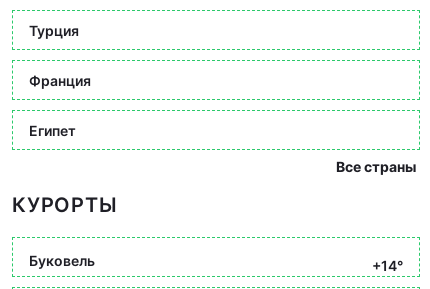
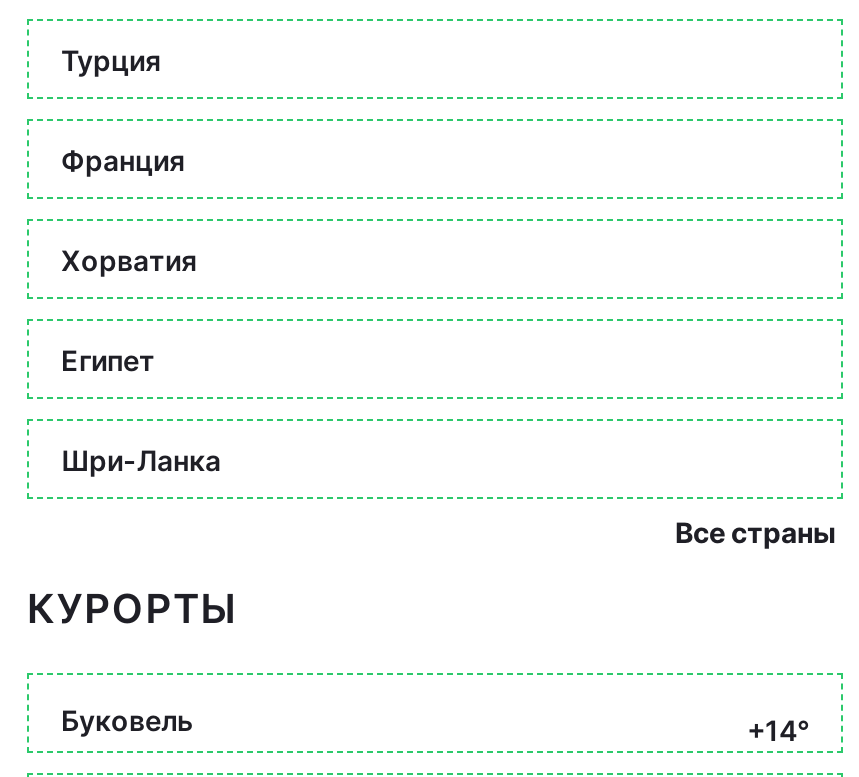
+ Хорватия

+ Шри-Ланка
